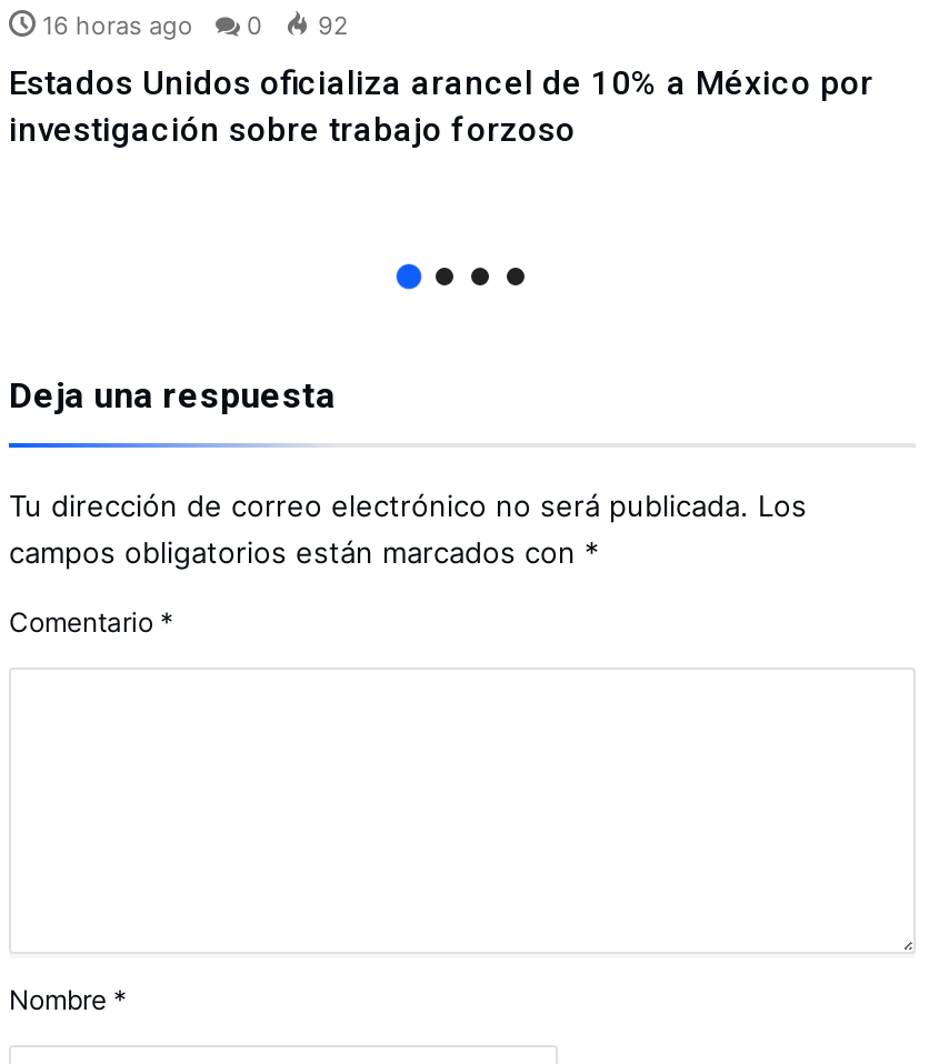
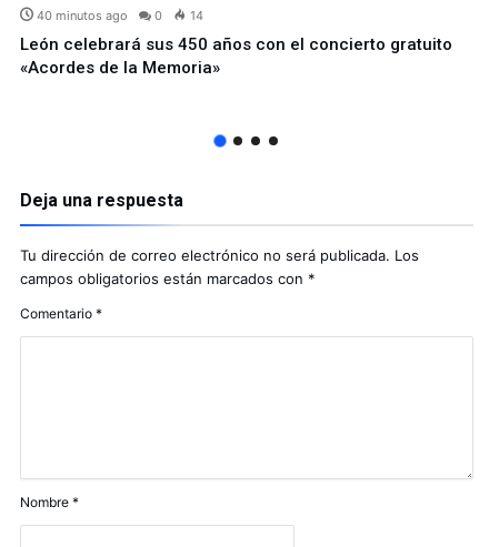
- 16 horas ago
+ 40 minutos ago

- 92
+ 14

- Estados Unidos oficializa arancel de 10% a México por
- investigación sobre trabajo forzoso
+ León celebrará sus 450 años con el concierto gratuito
+ «Acordes de la Memoria»
